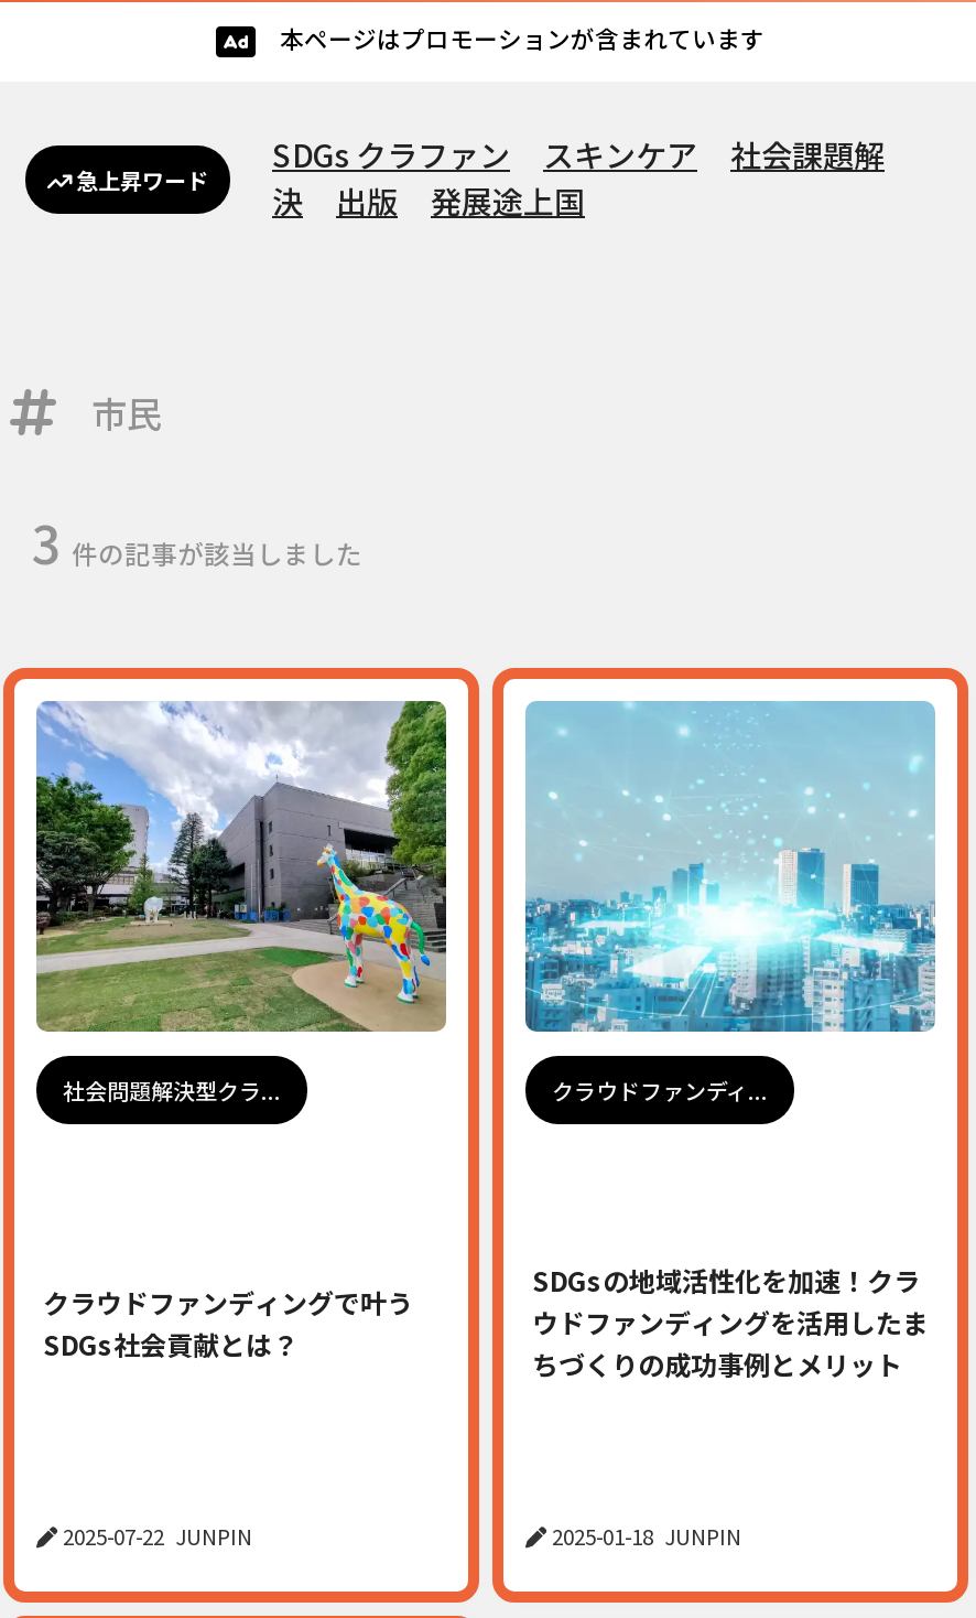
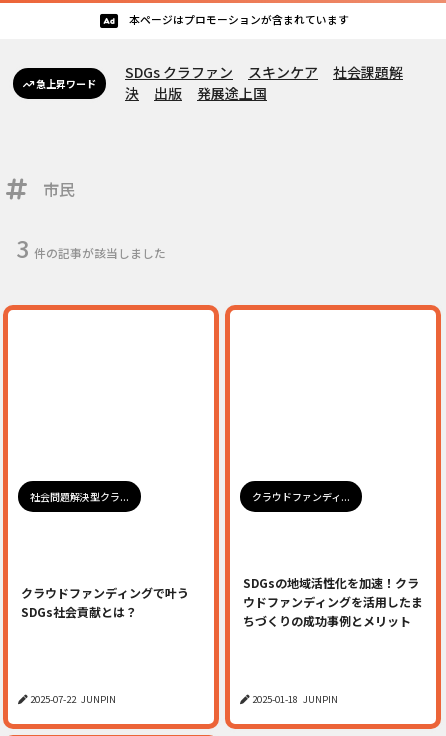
- [image]

- [image]
